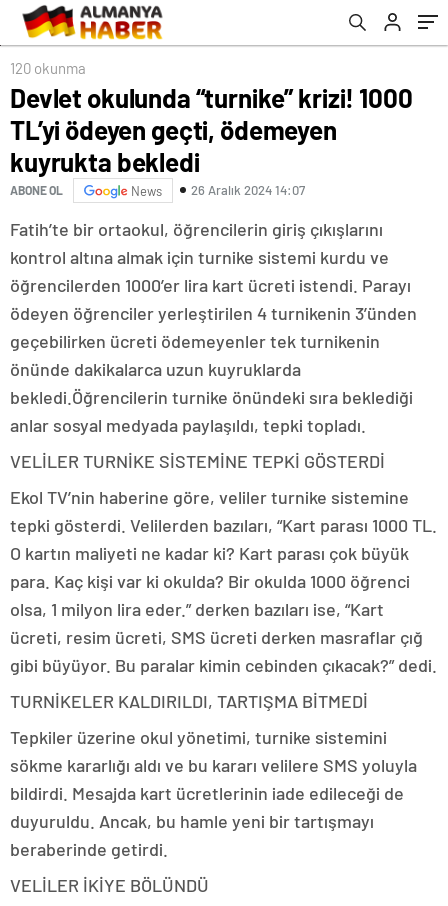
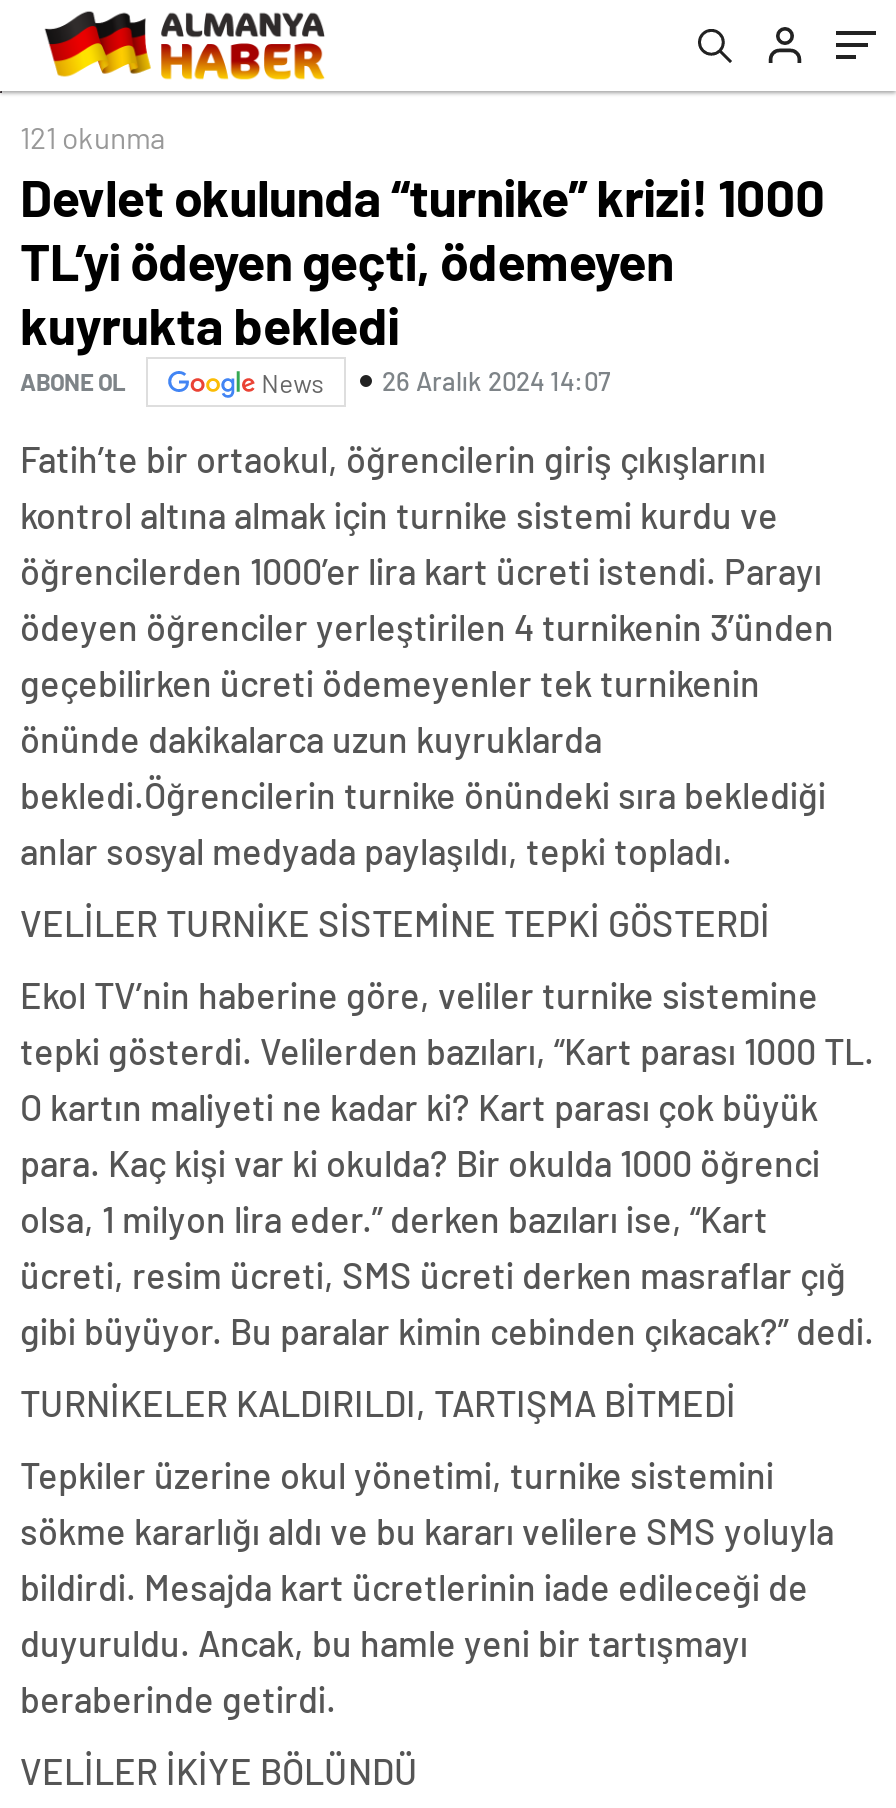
- 120 okunma
+ 121 okunma
